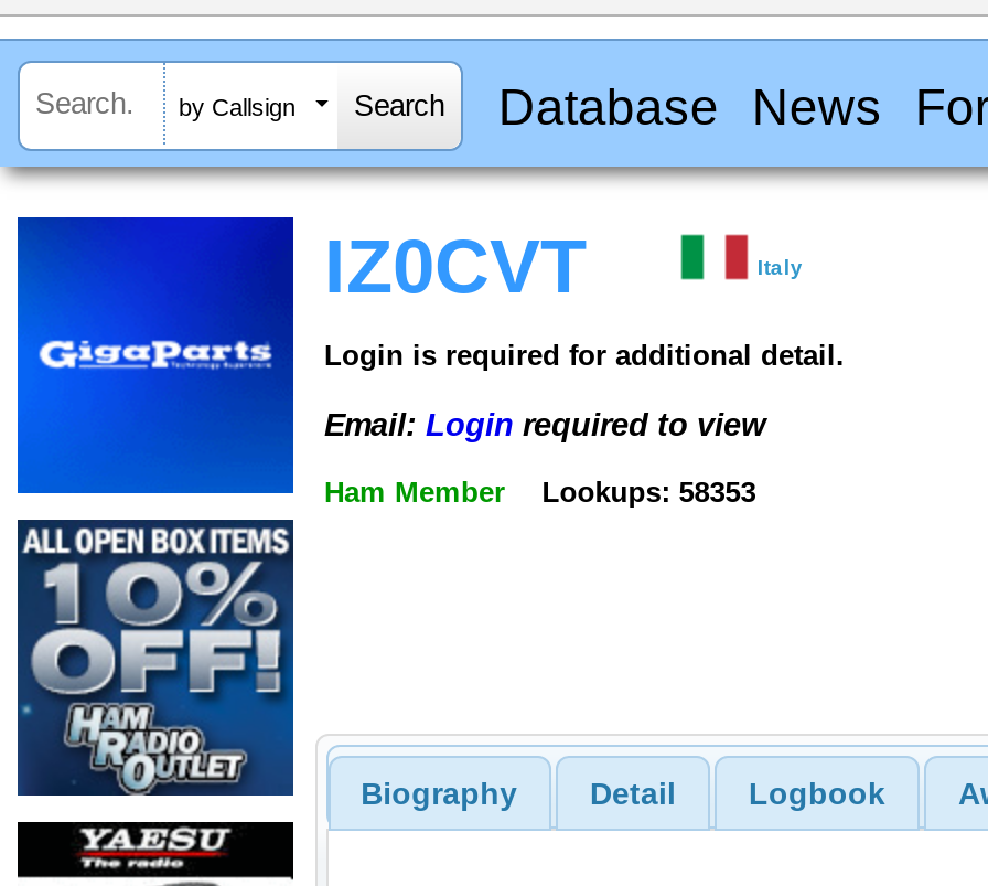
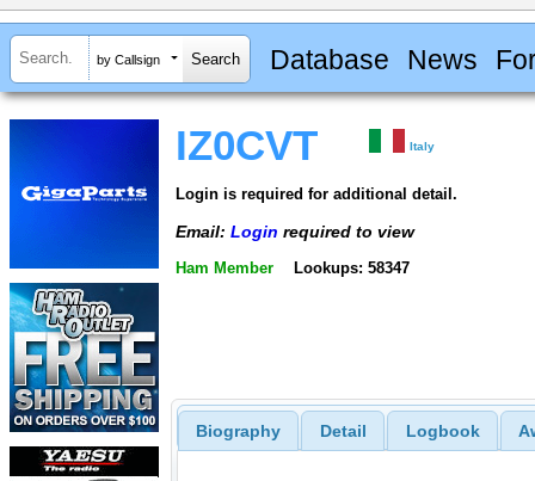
- Ham Member Lookups: 58353
+ Ham Member Lookups: 58347

- [image]
+ [image]
